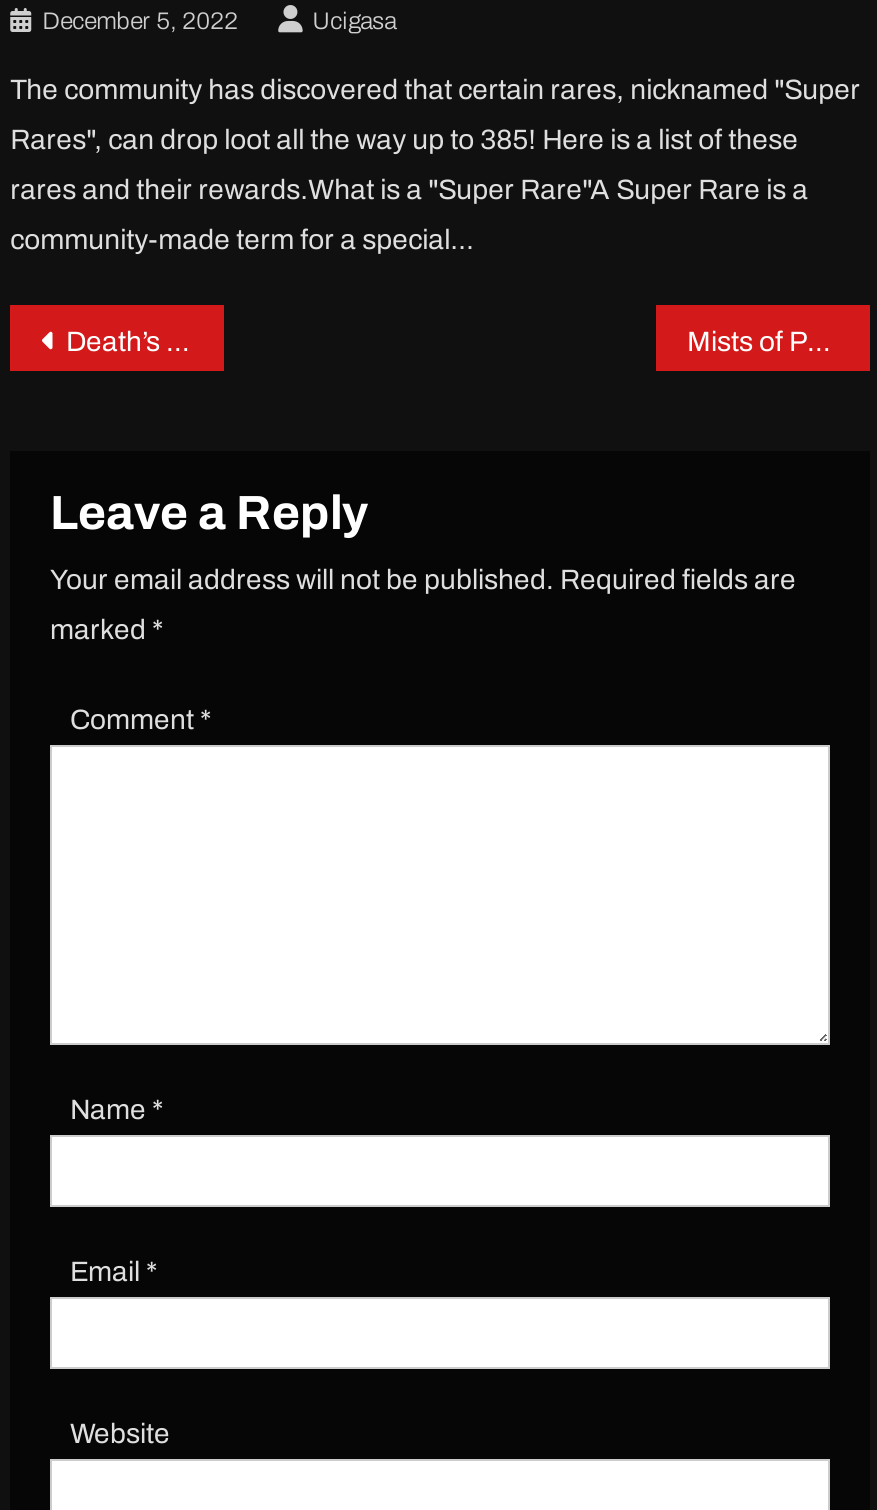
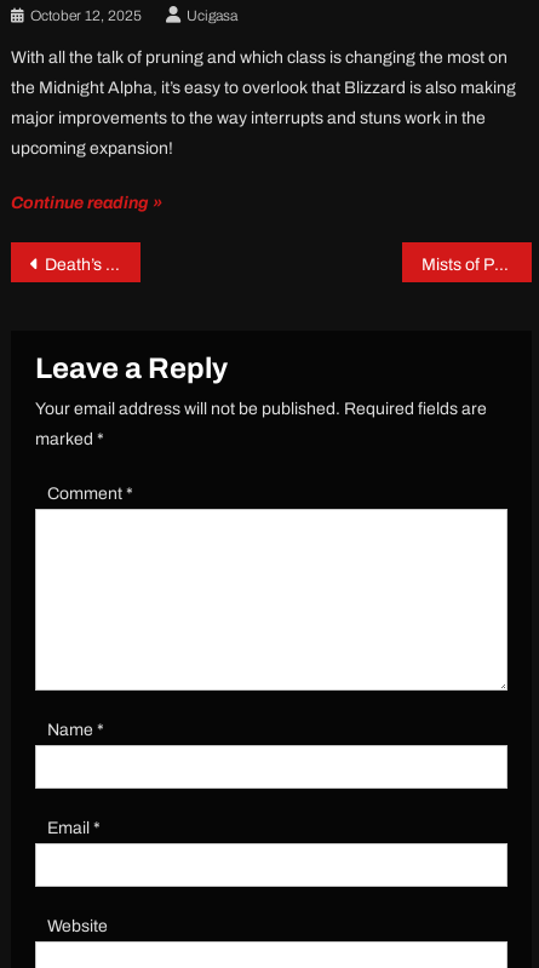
- December 5, 2022
+ October 12, 2025

- The community has discovered that certain rares, nicknamed "Super
- Rares", can drop loot all the way up to 385! Here is a list of these
- rares and their rewards.What is a "Super Rare"A Super Rare is a
- community-made term for a special…
+ With all the talk of pruning and which class is changing the most on
+ the Midnight Alpha, it’s easy to overlook that Blizzard is also making
+ major improvements to the way interrupts and stuns work in the
+ upcoming expansion!
+ Continue reading »
